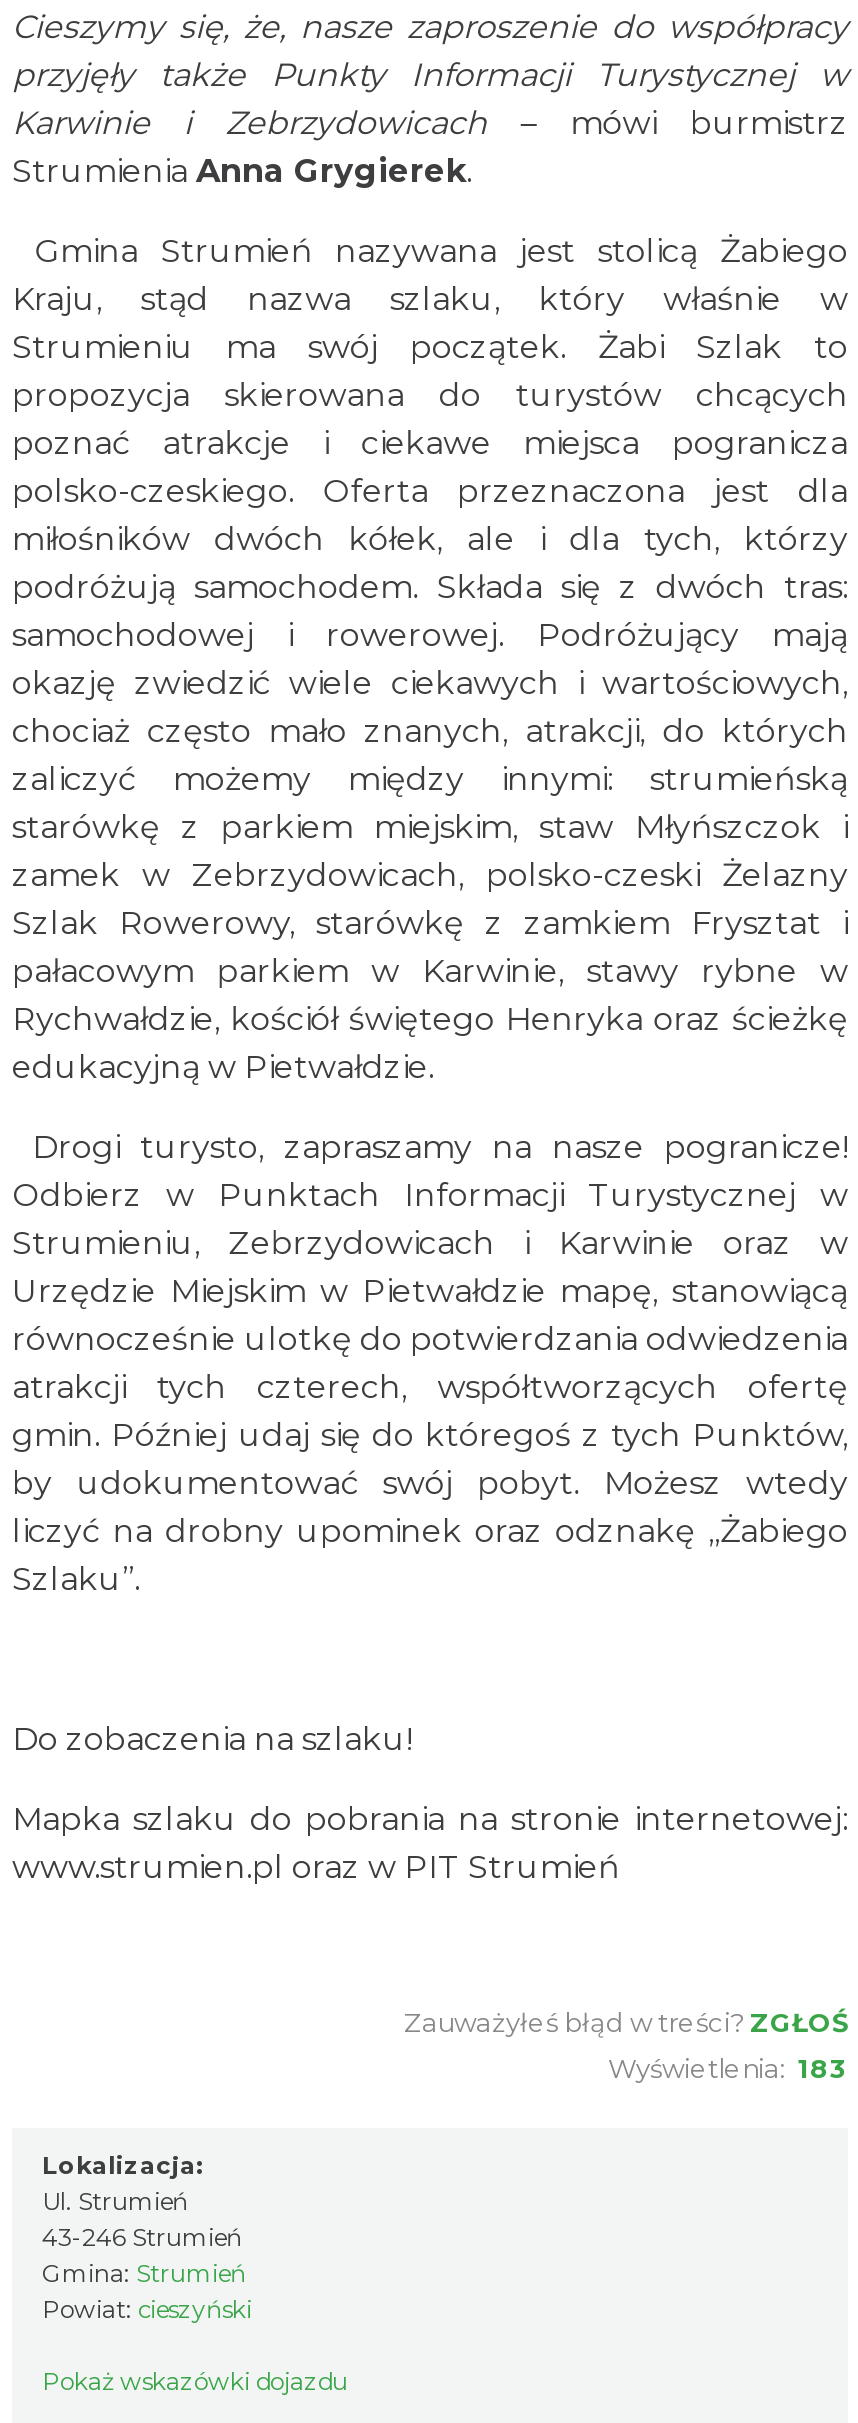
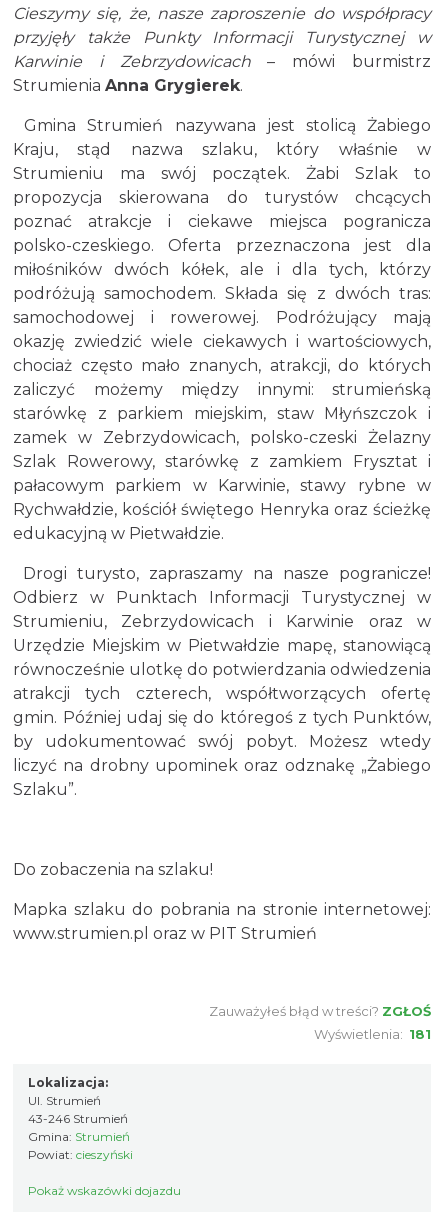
- Wyświetlenia: 183
+ Wyświetlenia: 181
